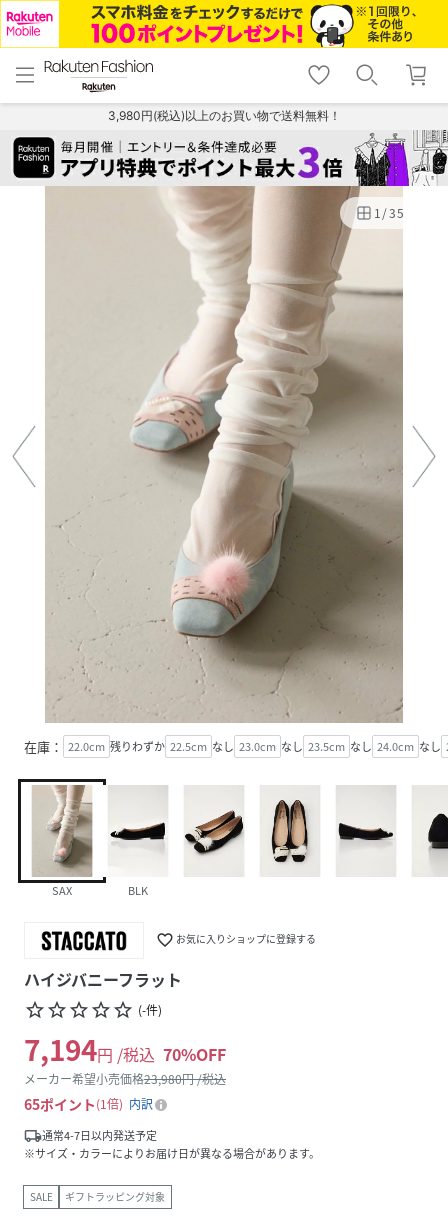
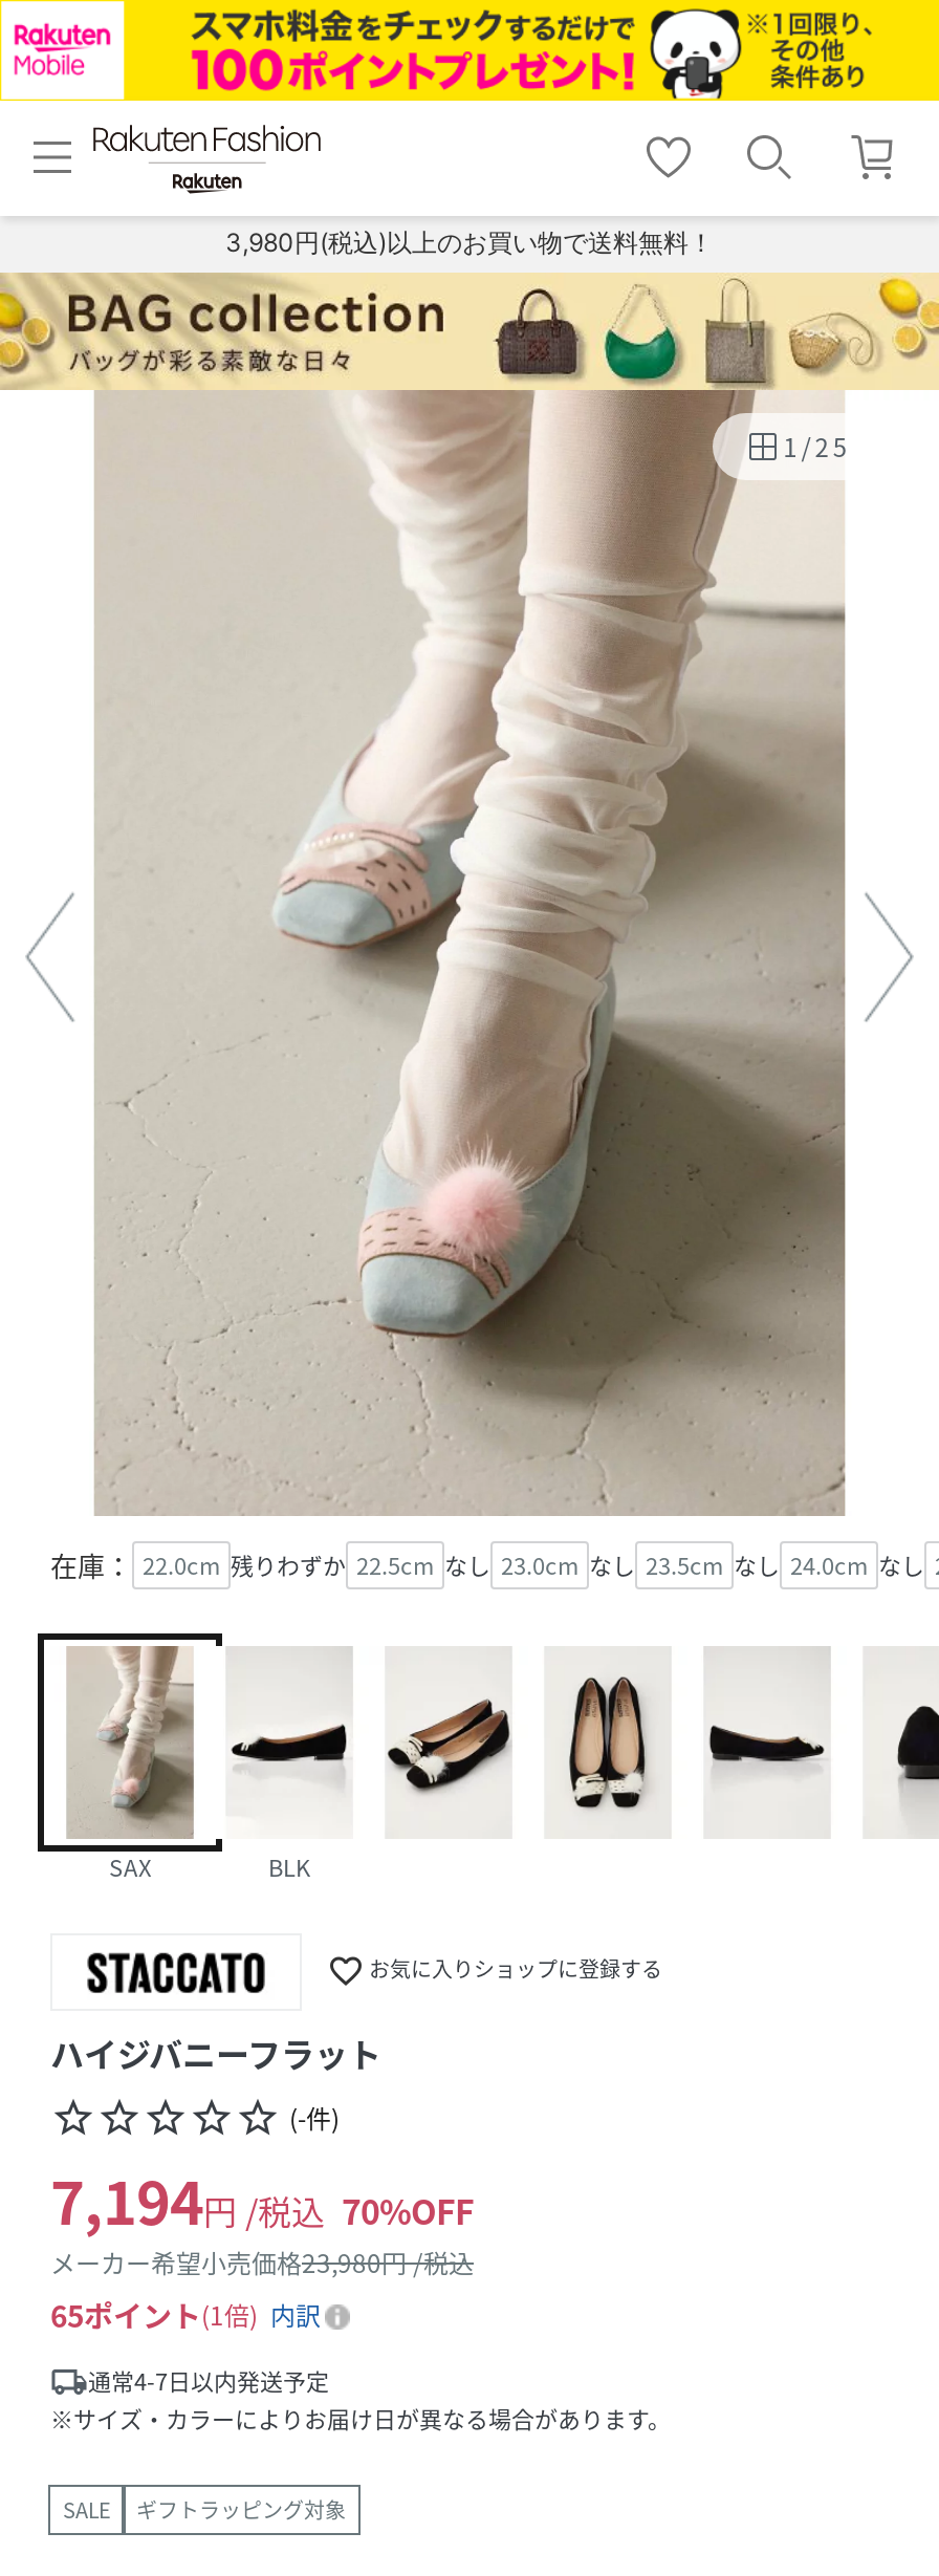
- [image]
- 1 /35
+ [image]
+ 1 /25
